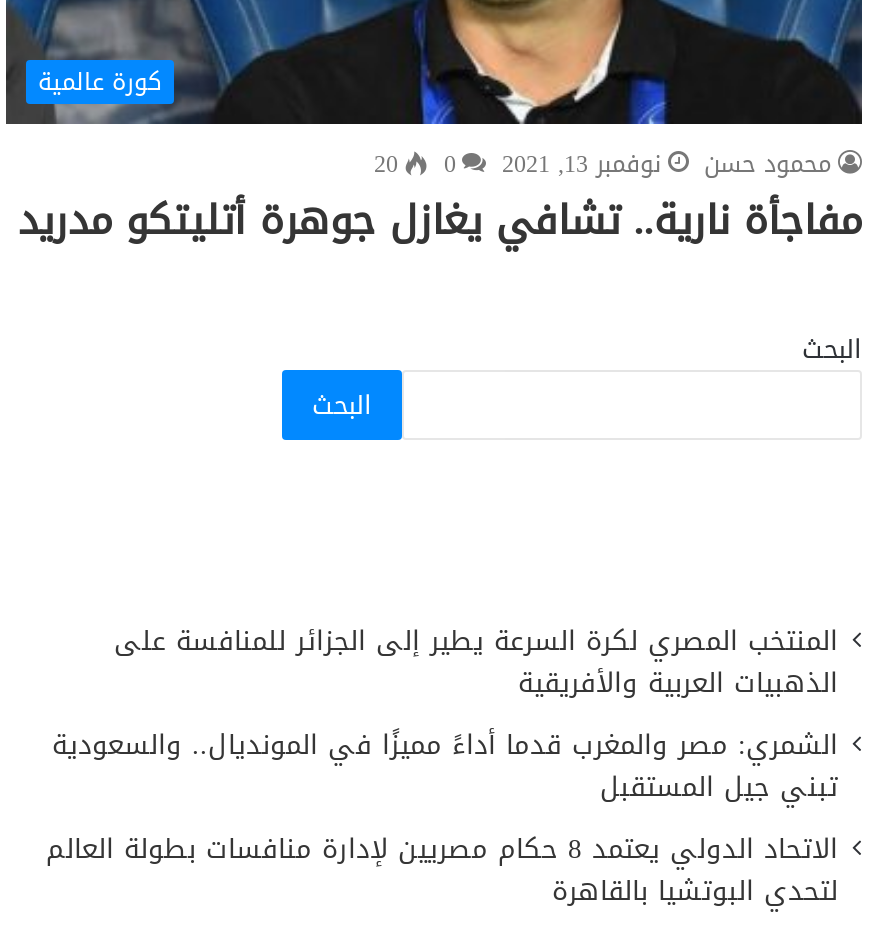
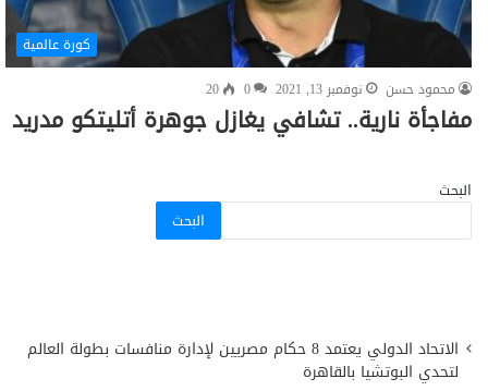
- المنتخب المصري لكرة السرعة يطير إلى الجزائر للمنافسة على
- الذهبيات العربية والأفريقية
- الشمري: مصر والمغرب قدما أداءً مميزًا في المونديال.. والسعودية
- تبني جيل المستقبل
